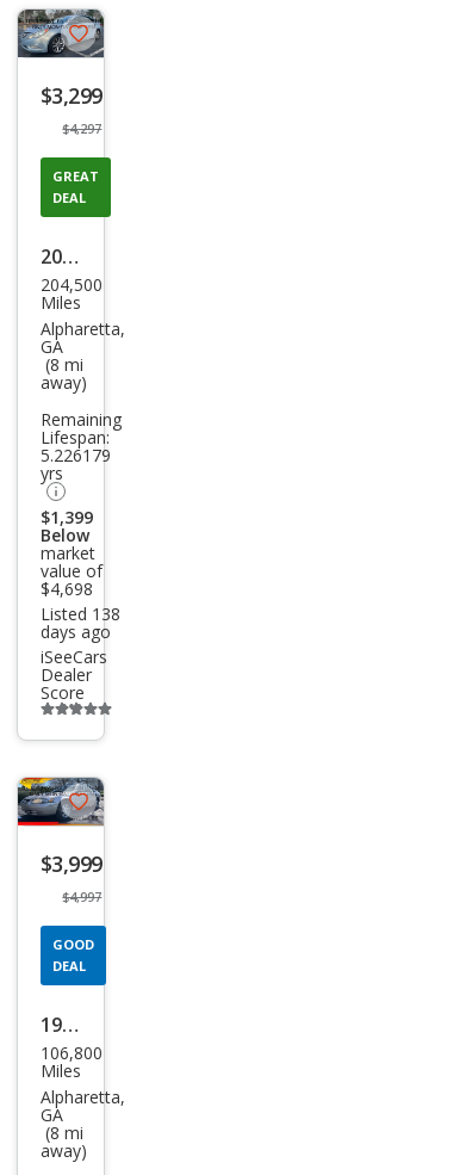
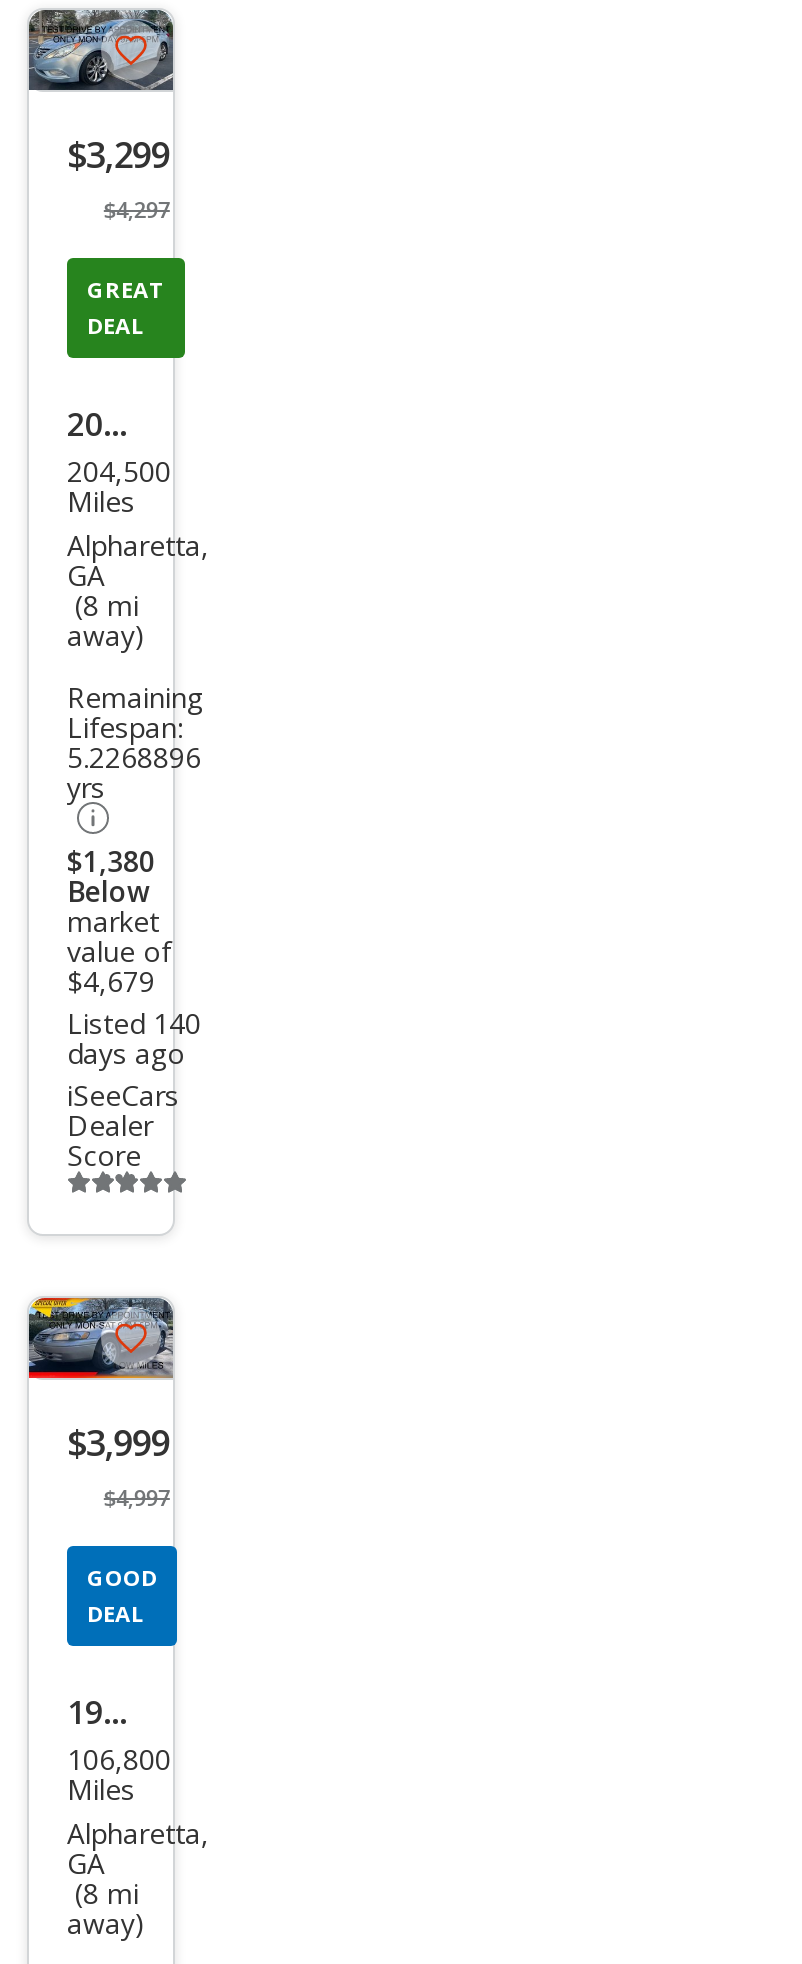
- 5.226179
+ 5.2268896

- $1,399
+ $1,380

- $4,698
+ $4,679

- Listed 138
+ Listed 140
